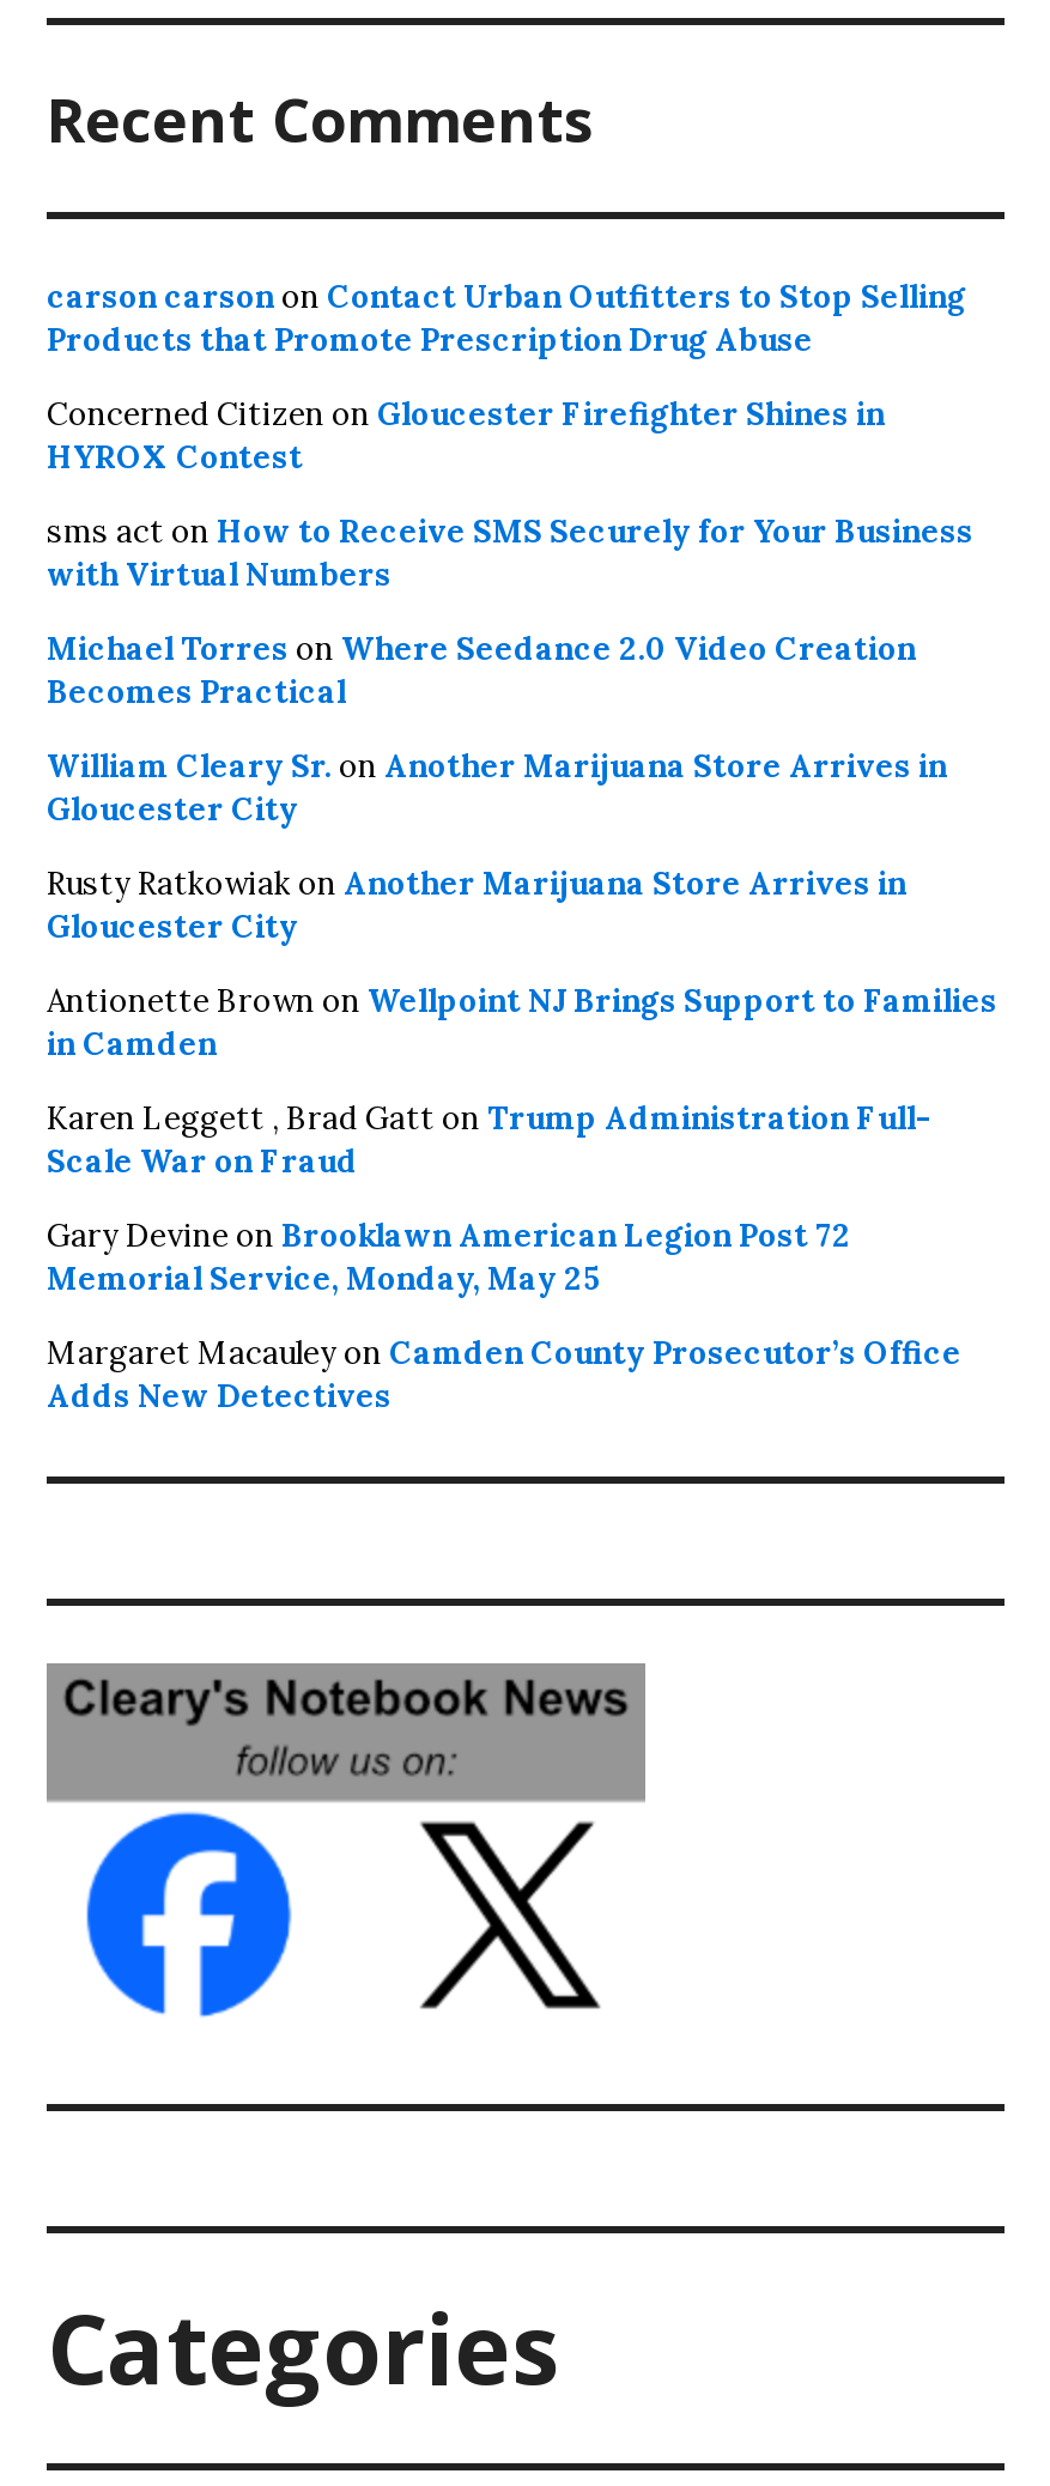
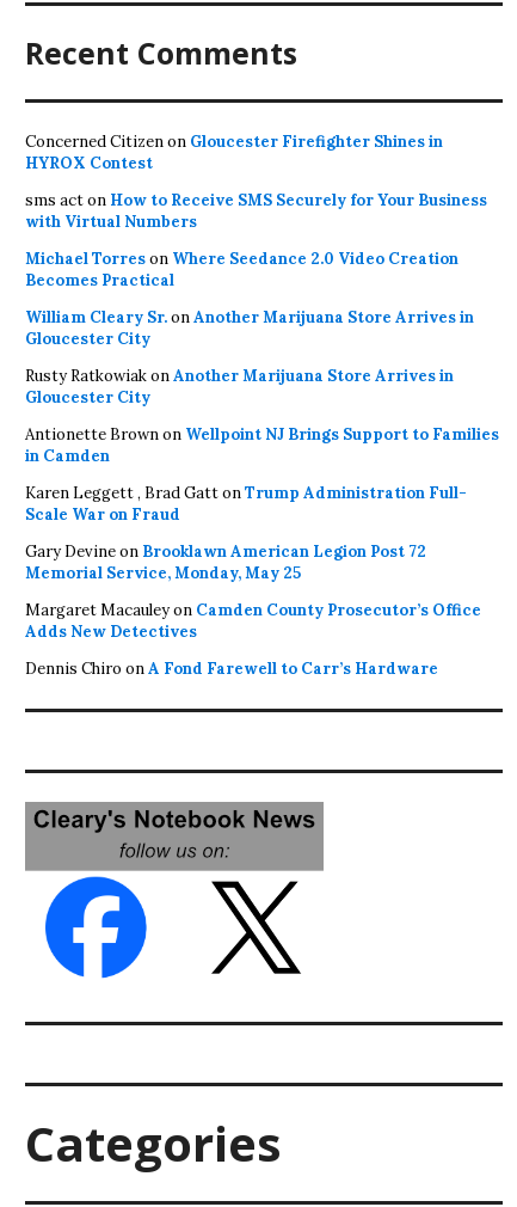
- carson carson on Contact Urban Outfitters to Stop Selling
- Products that Promote Prescription Drug Abuse

moved up: Concerned Citizen on Gloucester Firefighter Shines in | HYROX Contest | sms act on How to Receive SMS Securely for Your Business | ... | Margaret Macauley on Camden County Prosecutor’s Office | Adds New Detectives

+ Dennis Chiro on A Fond Farewell to Carr’s Hardware
